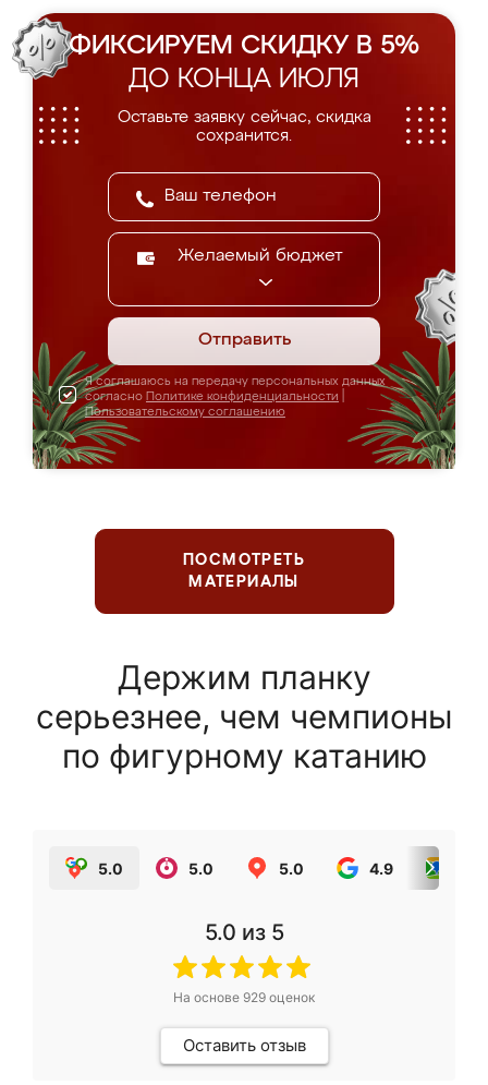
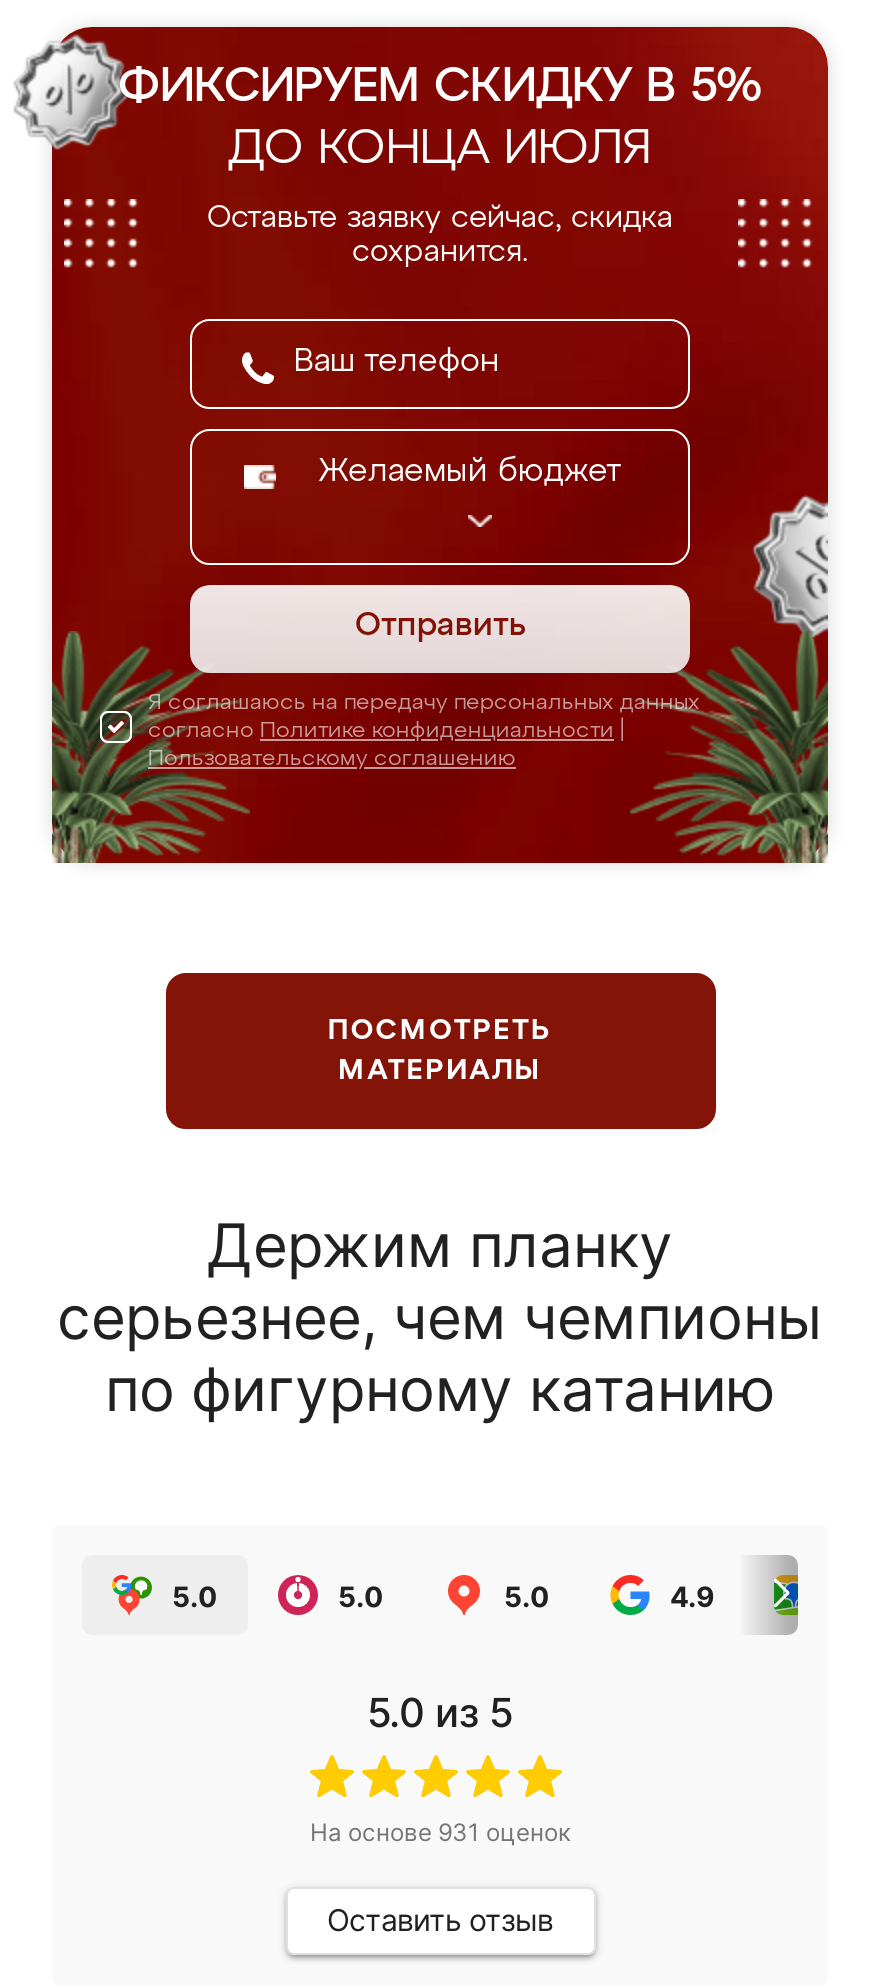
- На основе 929 оценок
+ На основе 931 оценок
